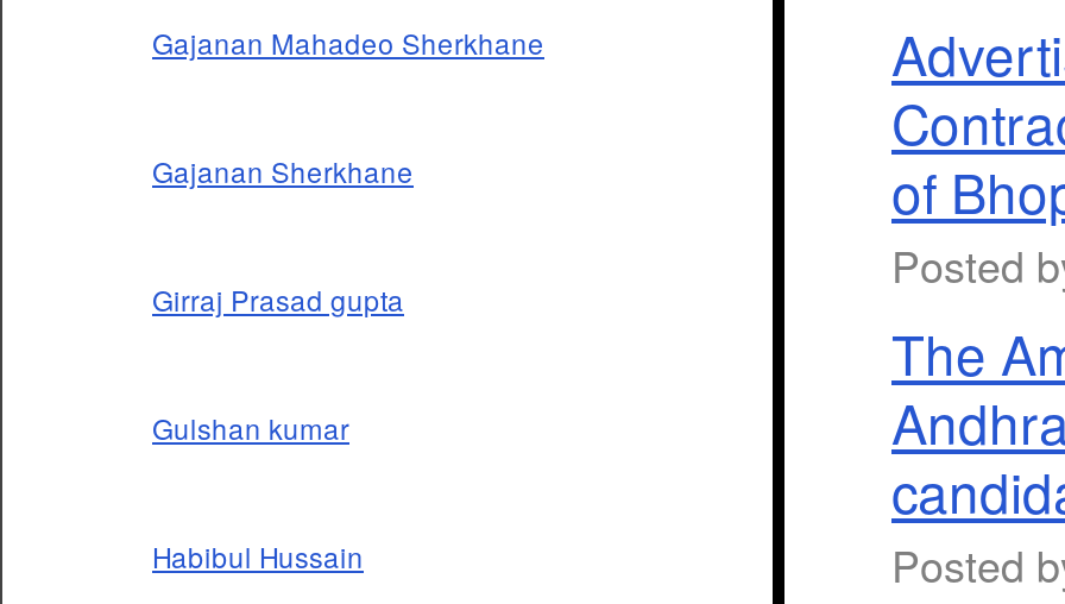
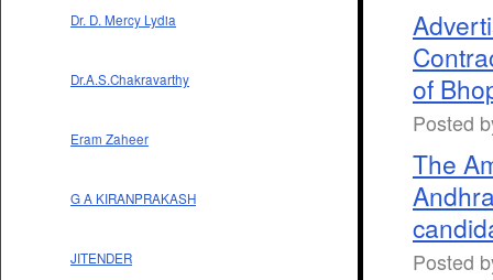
- Gajanan Mahadeo Sherkhane
+ Dr. D. Mercy Lydia

- Gajanan Sherkhane
+ Dr.A.S.Chakravarthy

- Girraj Prasad gupta
+ Eram Zaheer

- Gulshan kumar
+ G A KIRANPRAKASH

- Habibul Hussain
+ JITENDER
